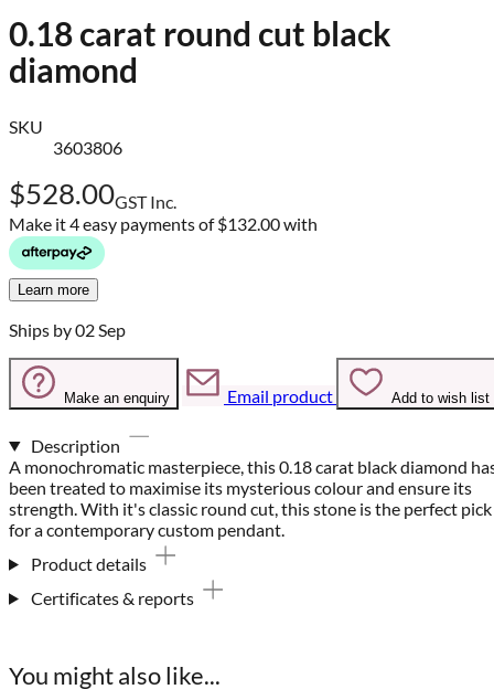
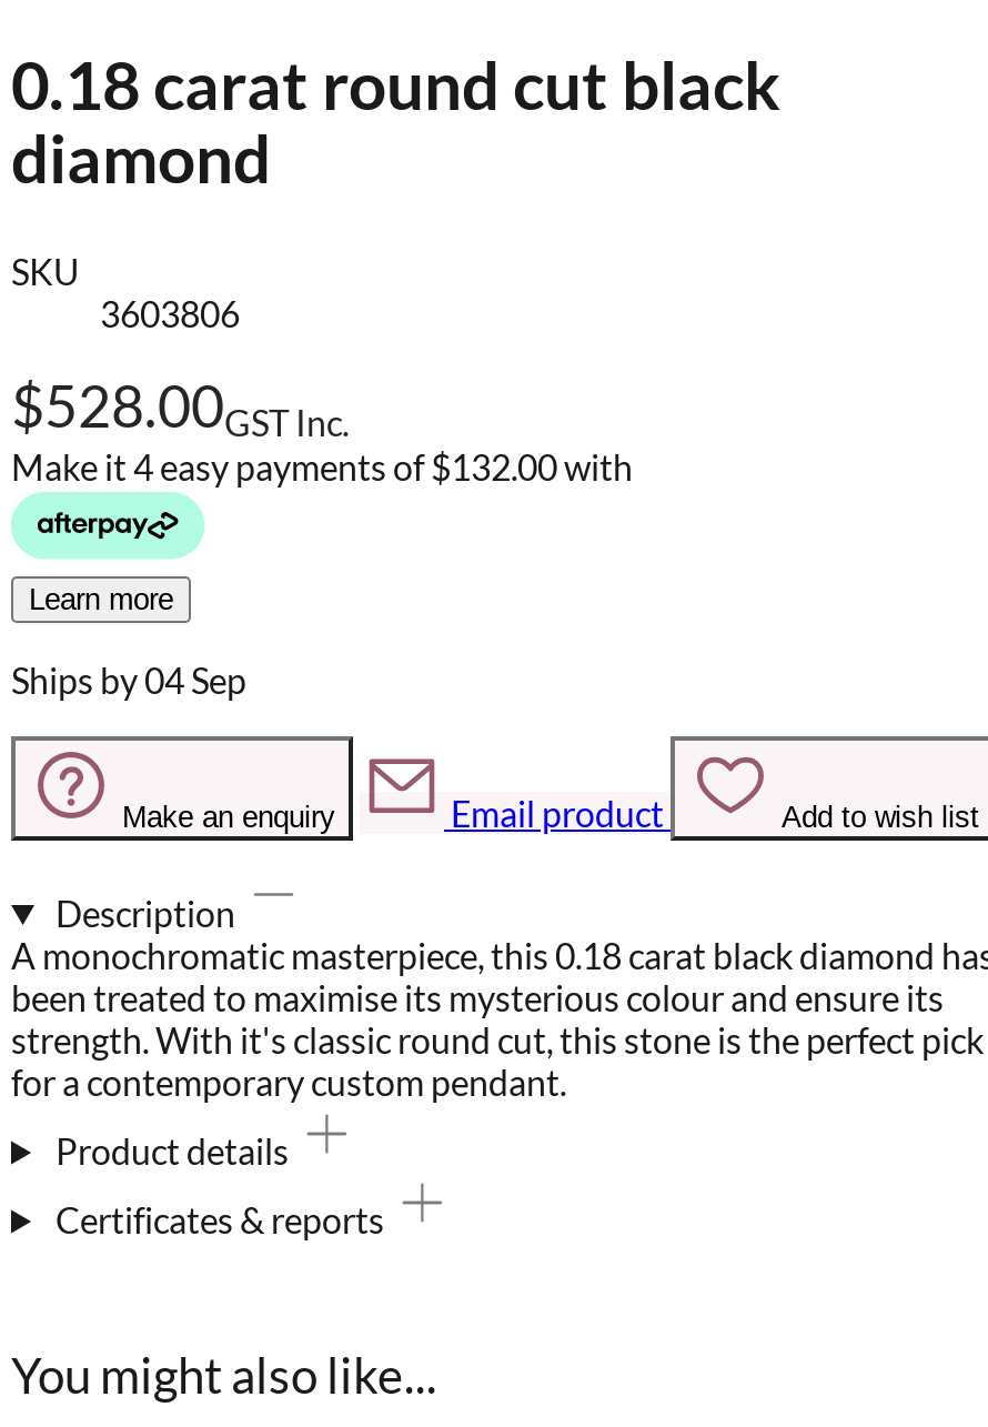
- Ships by 02 Sep
+ Ships by 04 Sep
